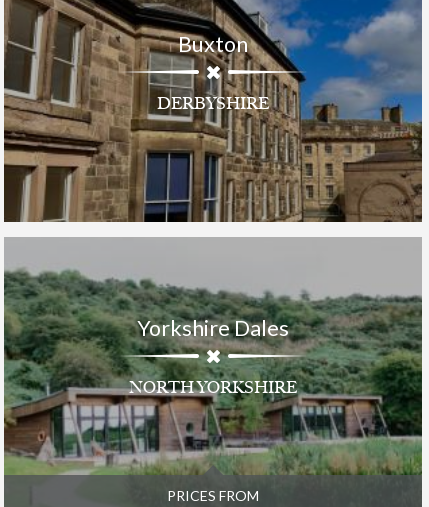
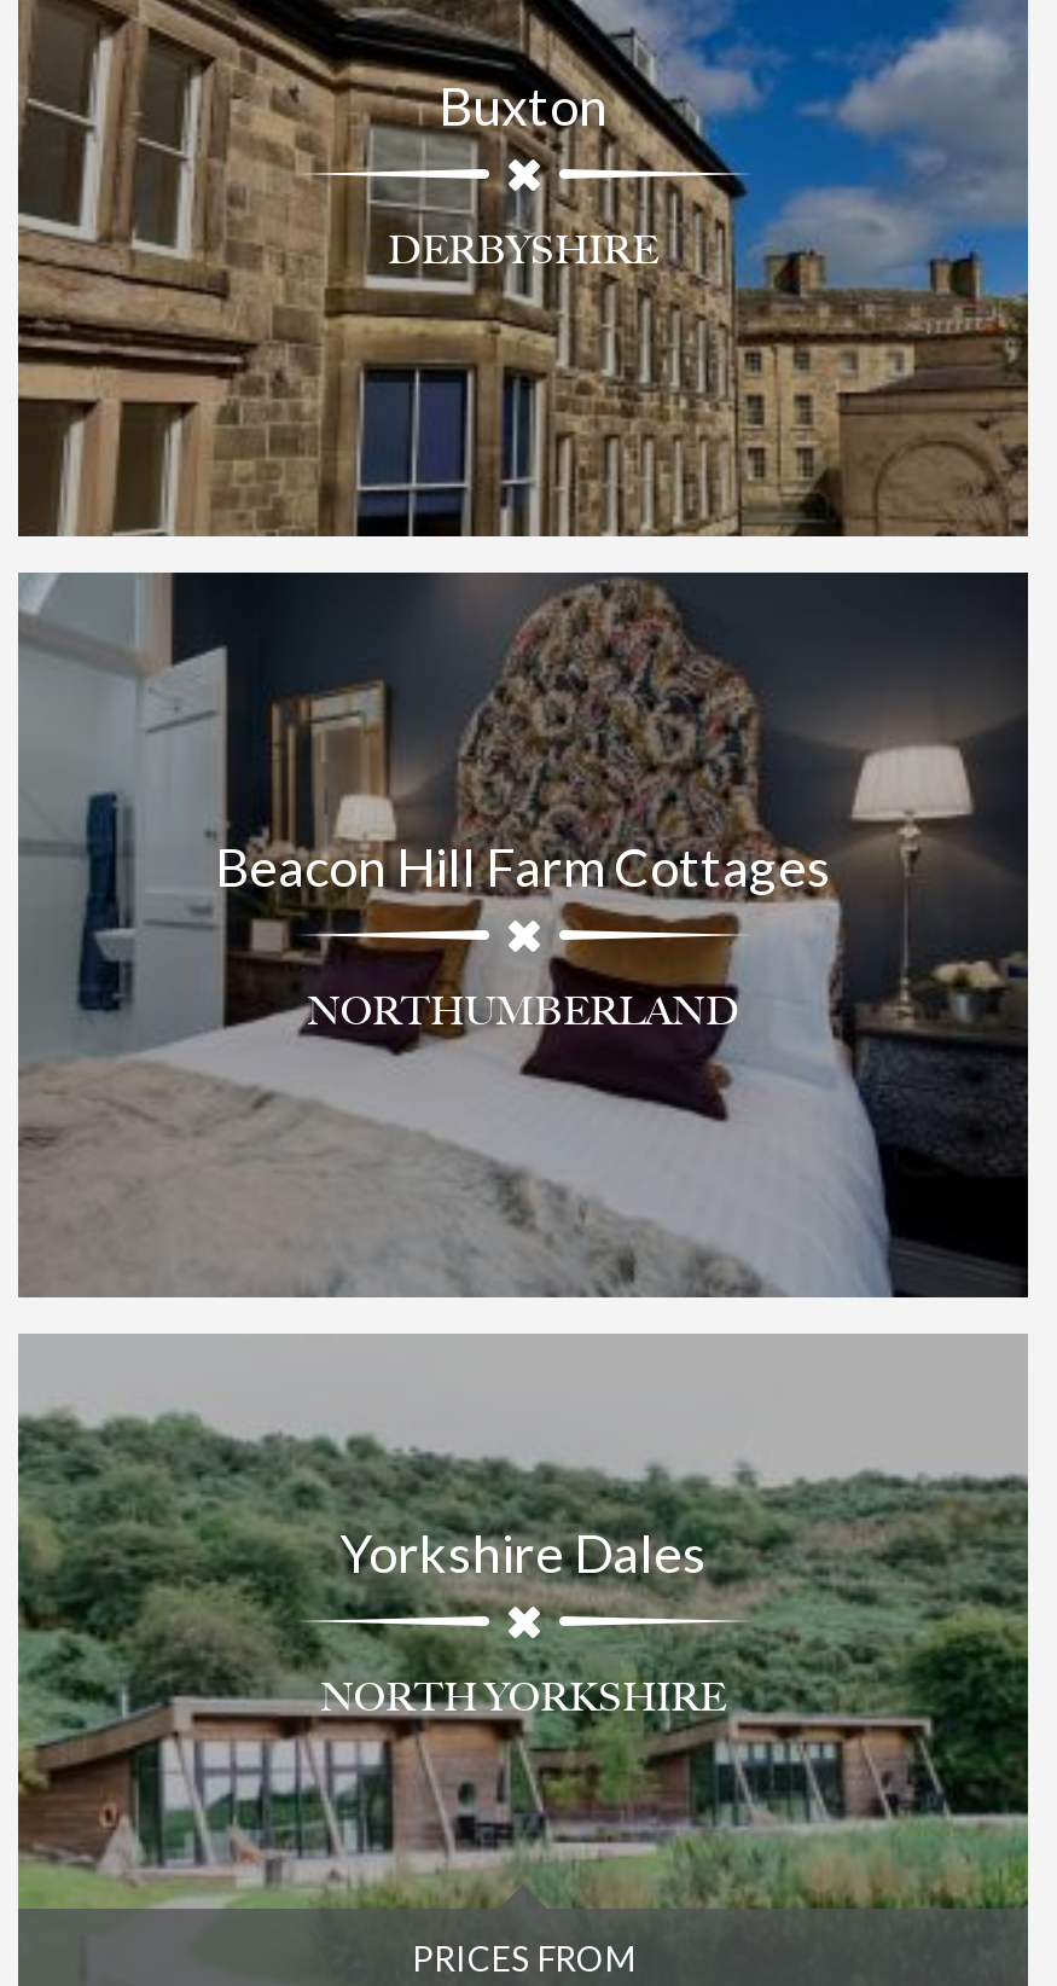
+ [image]
+ Beacon Hill Farm Cottages
+ NORTHUMBERLAND
